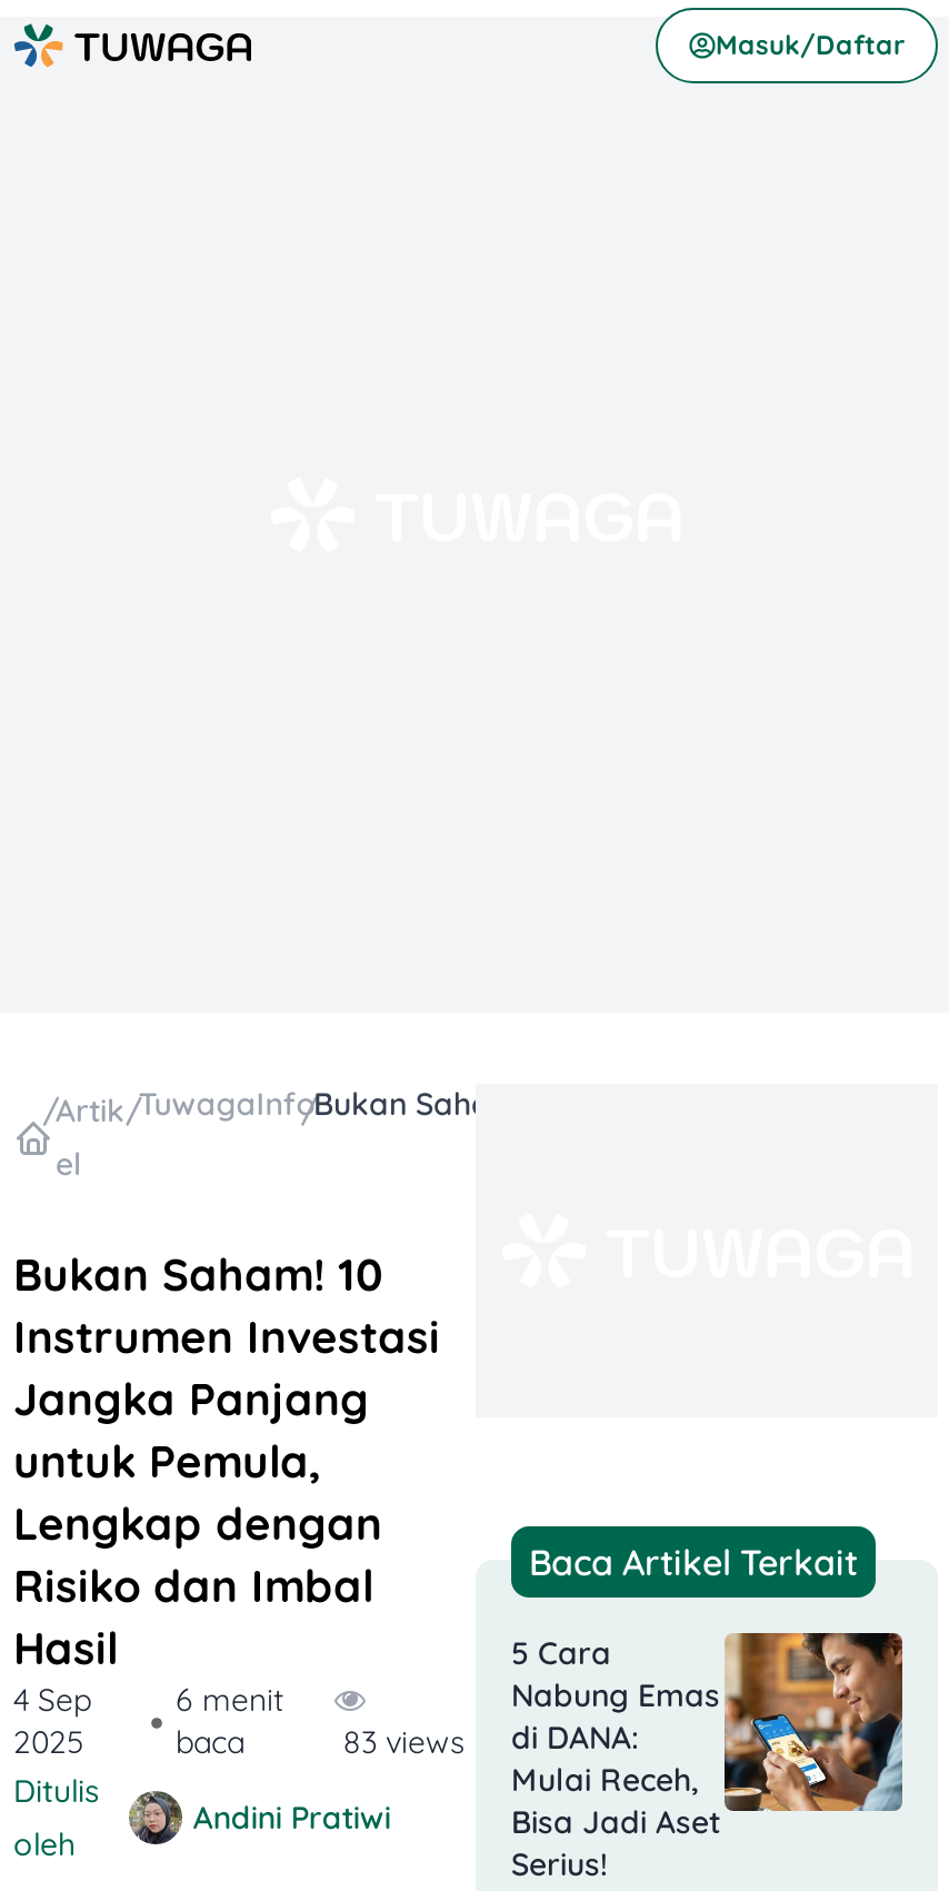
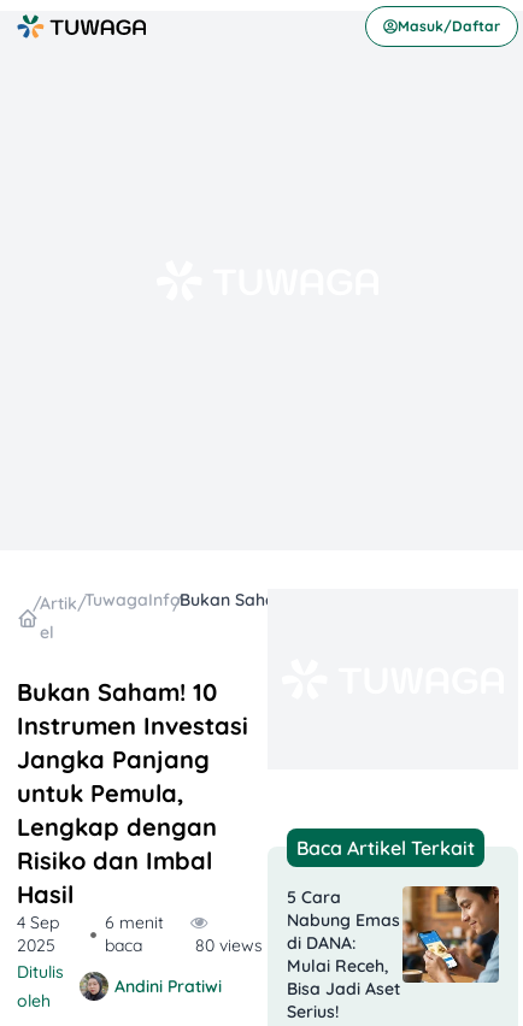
- 83 views di DANA:
+ 80 views di DANA:
